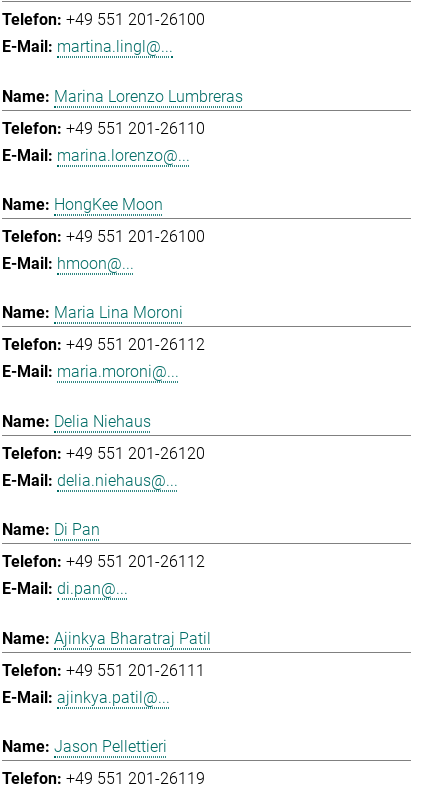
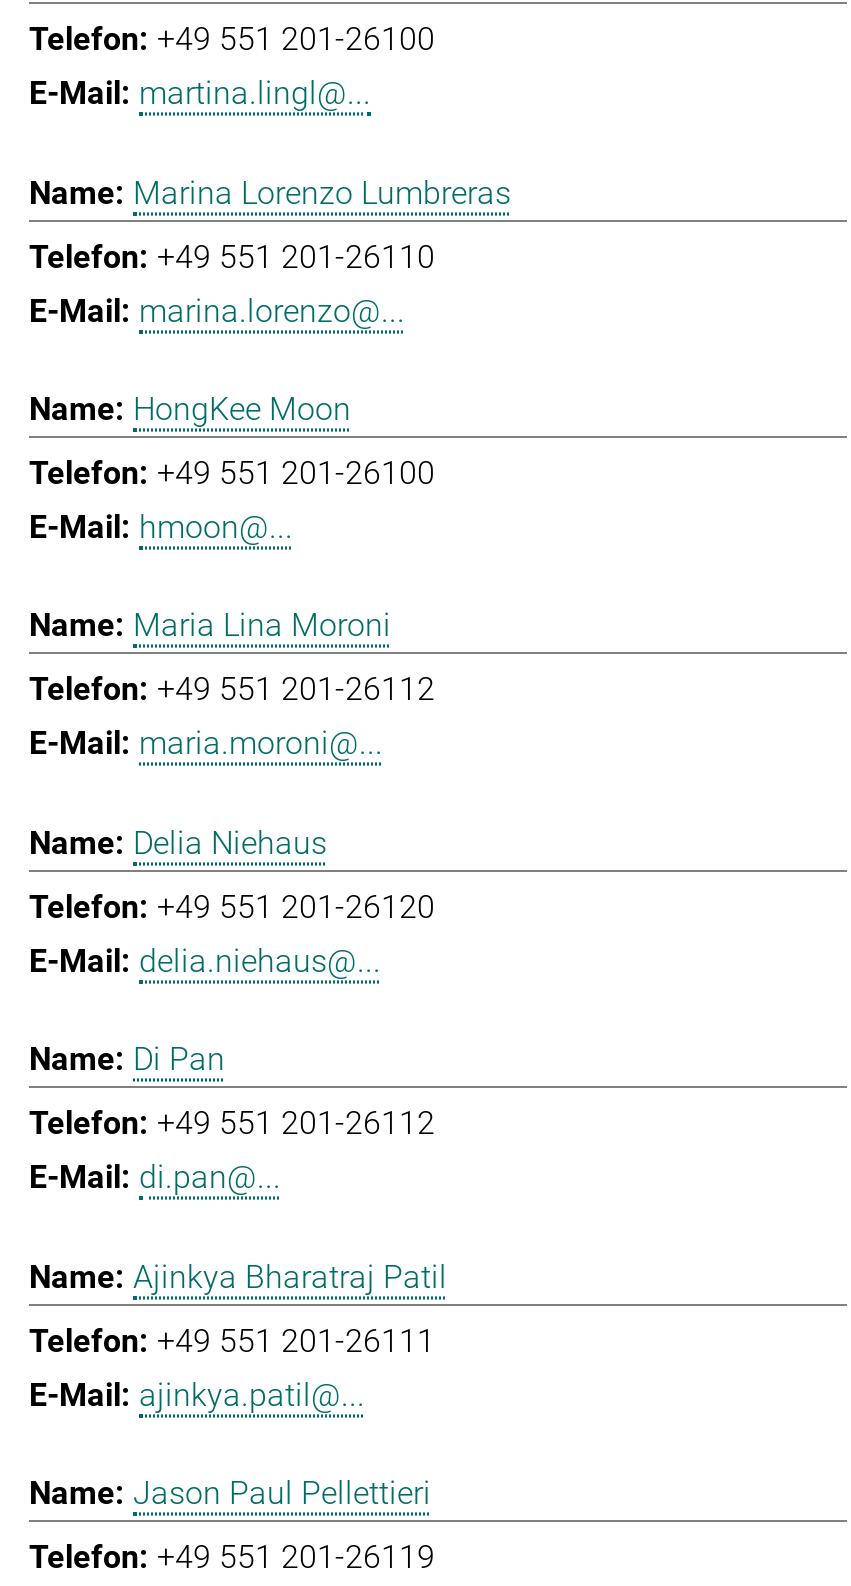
- Jason Pellettieri
+ Jason Paul Pellettieri
